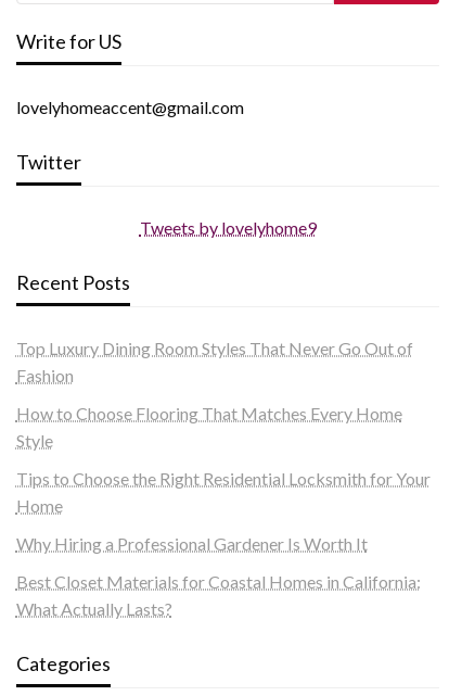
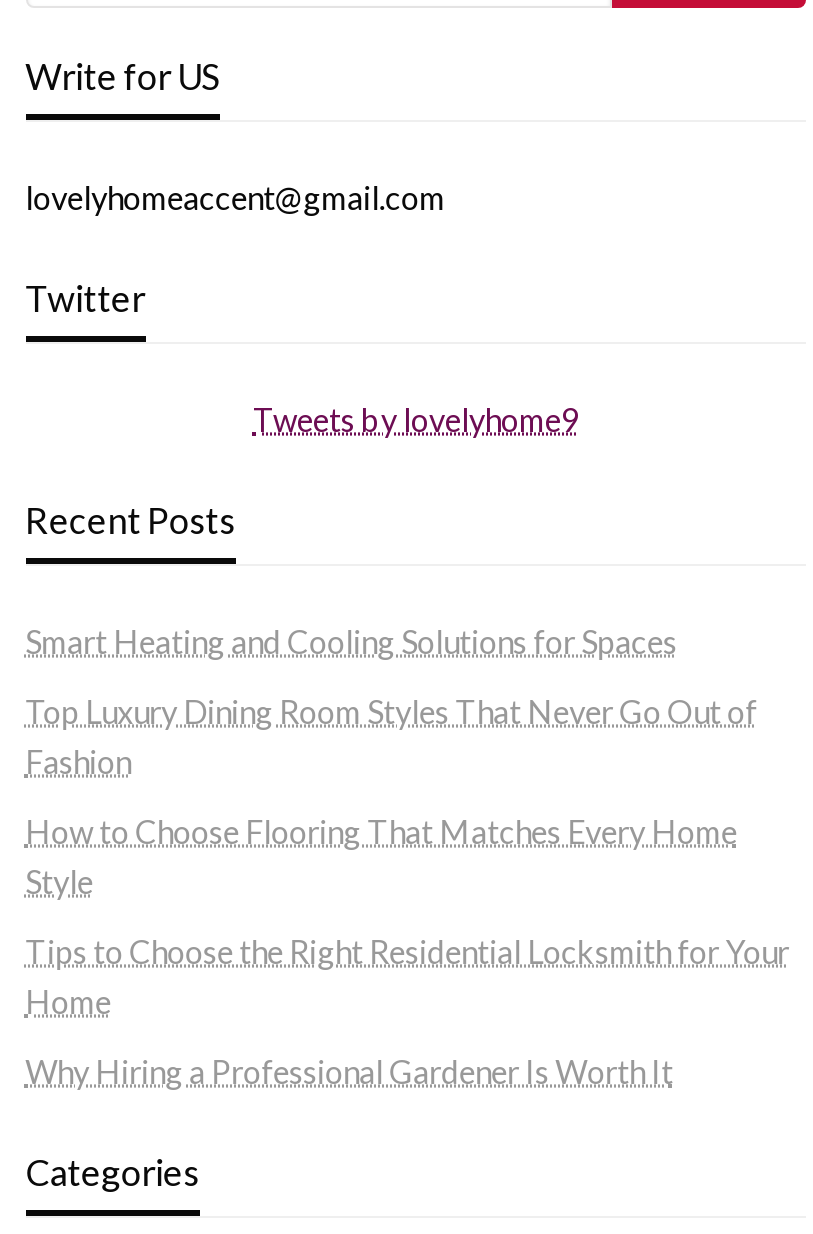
+ Smart Heating and Cooling Solutions for Spaces

moved down: Top Luxury Dining Room Styles That Never Go Out of | Fashion | How to Choose Flooring That Matches Every Home | Style | Tips to Choose the Right Residential Locksmith for Your | Home | Why Hiring a Professional Gardener Is Worth It

- Best Closet Materials for Coastal Homes in California:
- What Actually Lasts?
